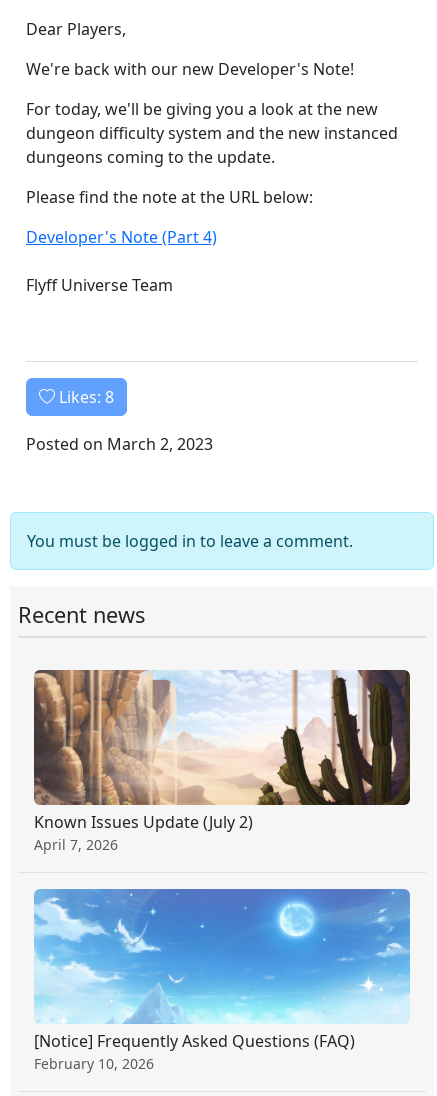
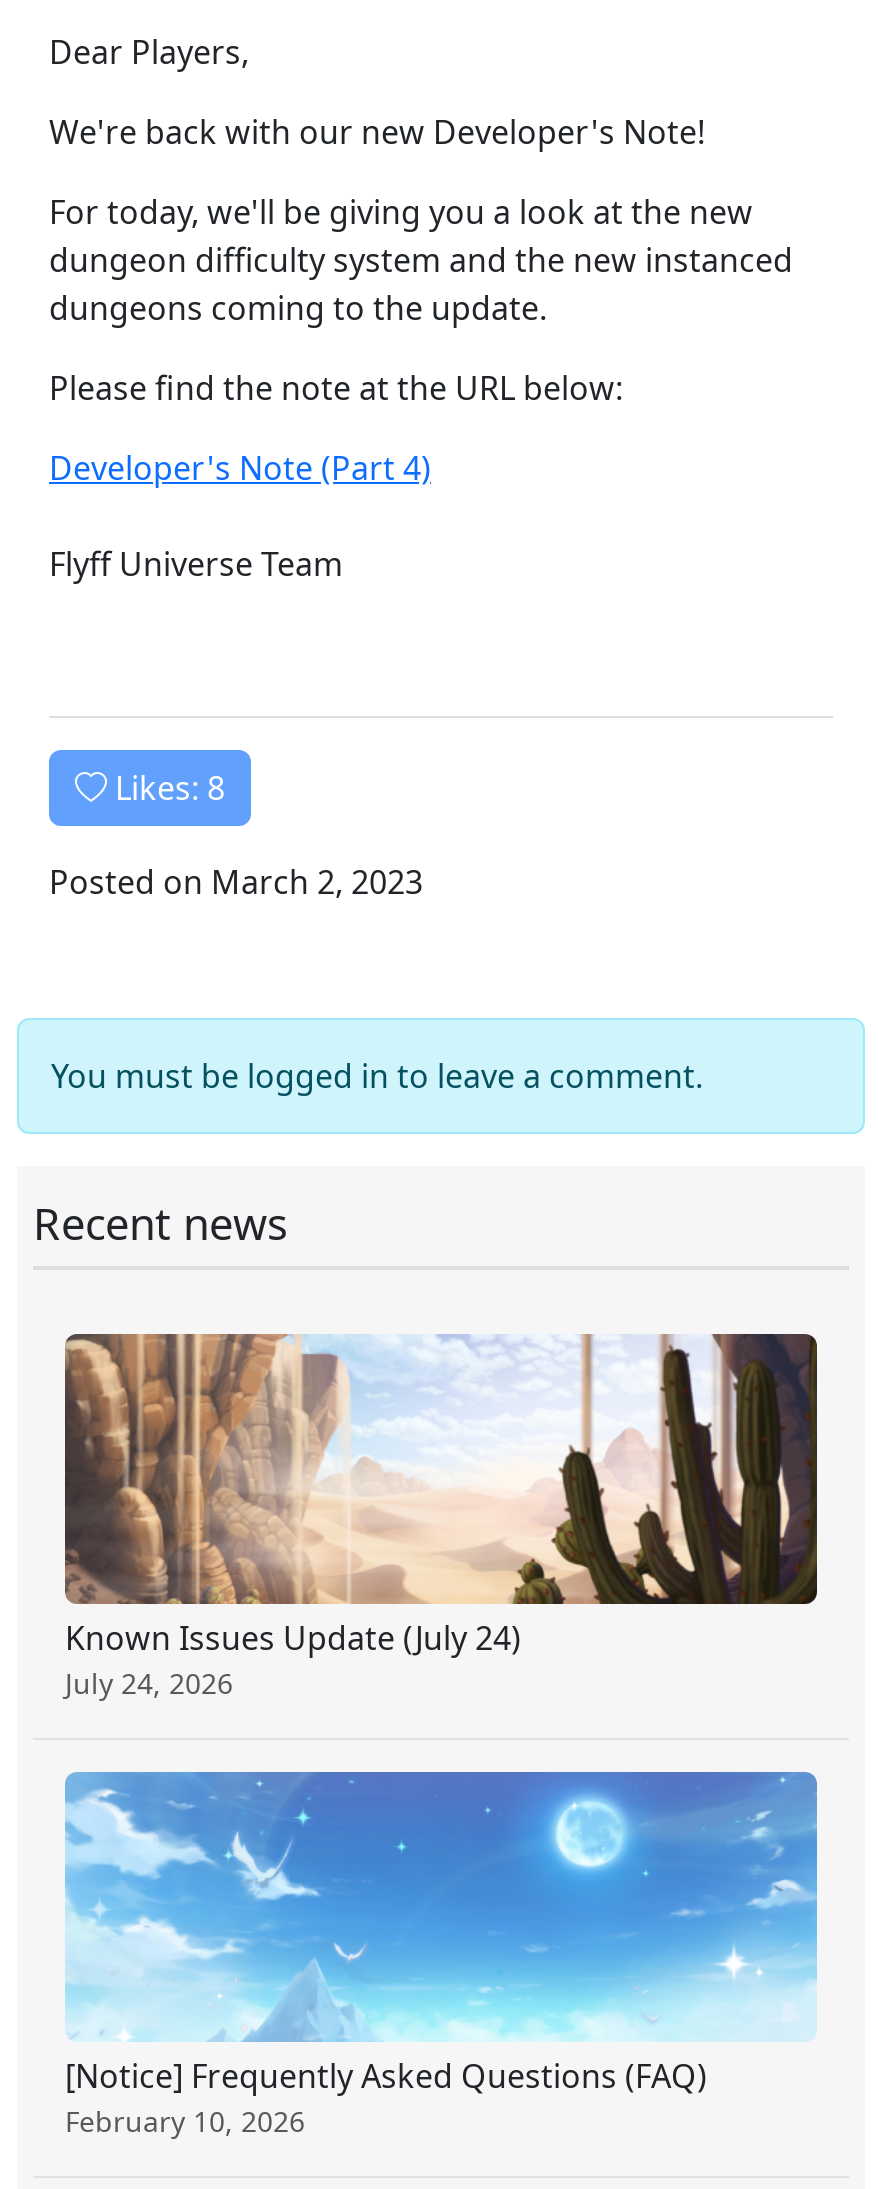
- Known Issues Update (July 2)
- April 7, 2026
+ Known Issues Update (July 24)
+ July 24, 2026
